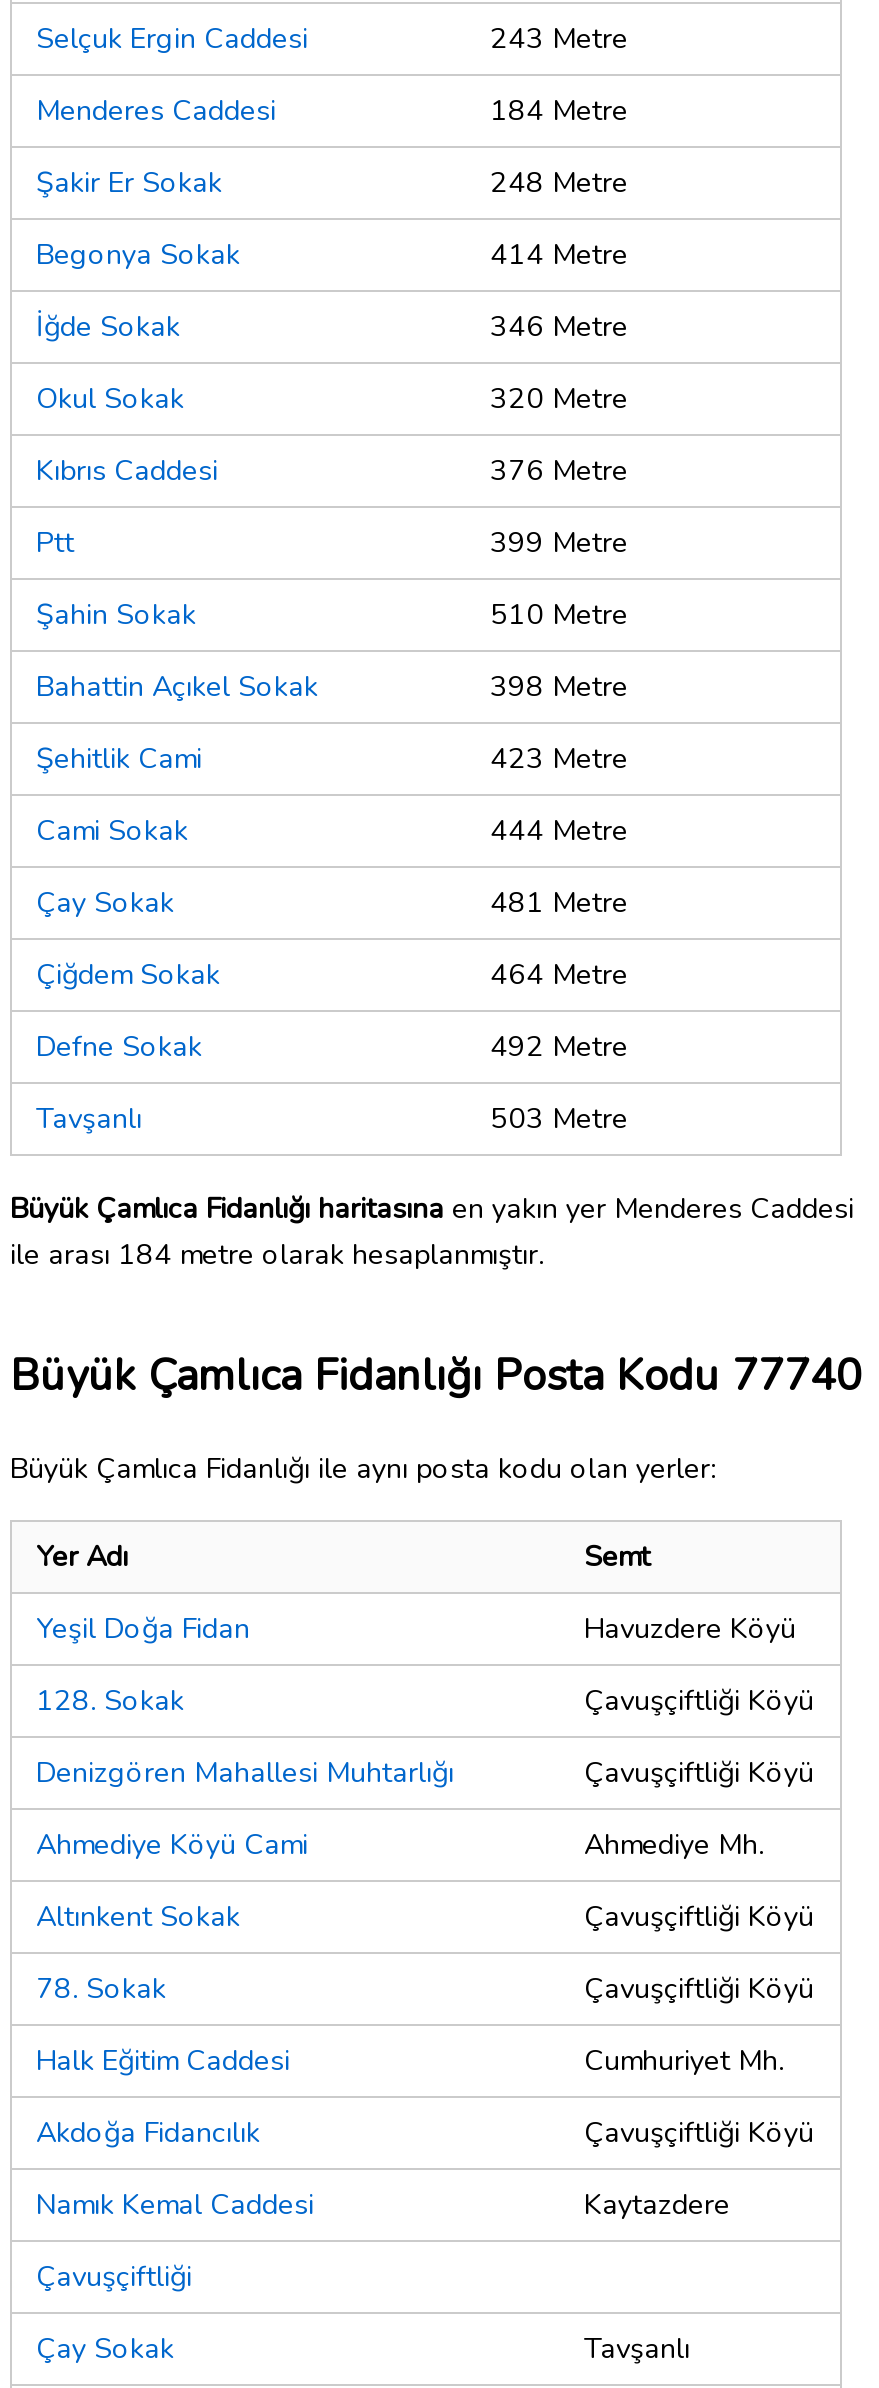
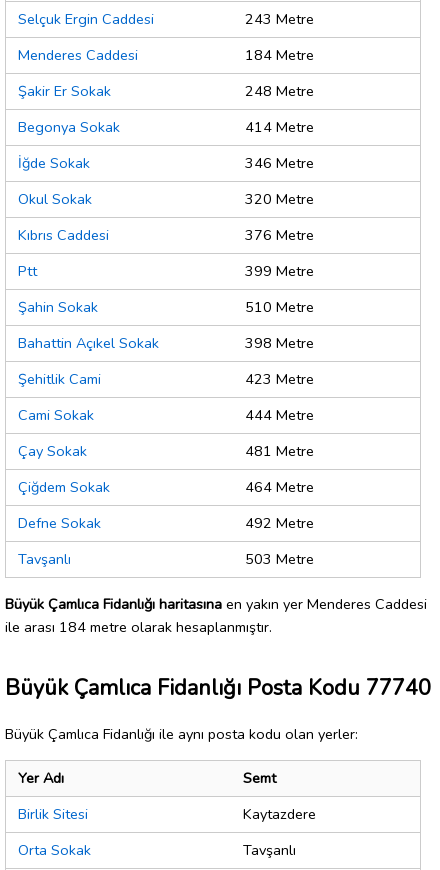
- Yeşil Doğa Fidan
- Havuzdere Köyü
- 128. Sokak
- Çavuşçiftliği Köyü
- Denizgören Mahallesi Muhtarlığı
- Çavuşçiftliği Köyü
- Ahmediye Köyü Cami
- Ahmediye Mh.
- Altınkent Sokak
- Çavuşçiftliği Köyü
- 78. Sokak
- Çavuşçiftliği Köyü
- Halk Eğitim Caddesi
- Cumhuriyet Mh.
- Akdoğa Fidancılık
- Çavuşçiftliği Köyü
- Namık Kemal Caddesi
+ Birlik Sitesi

- Çavuşçiftliği
- Çay Sokak
+ Orta Sokak
